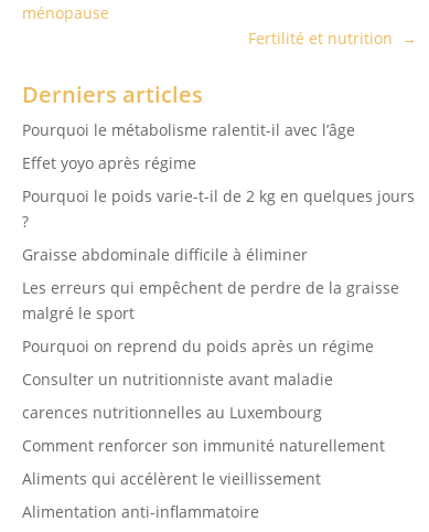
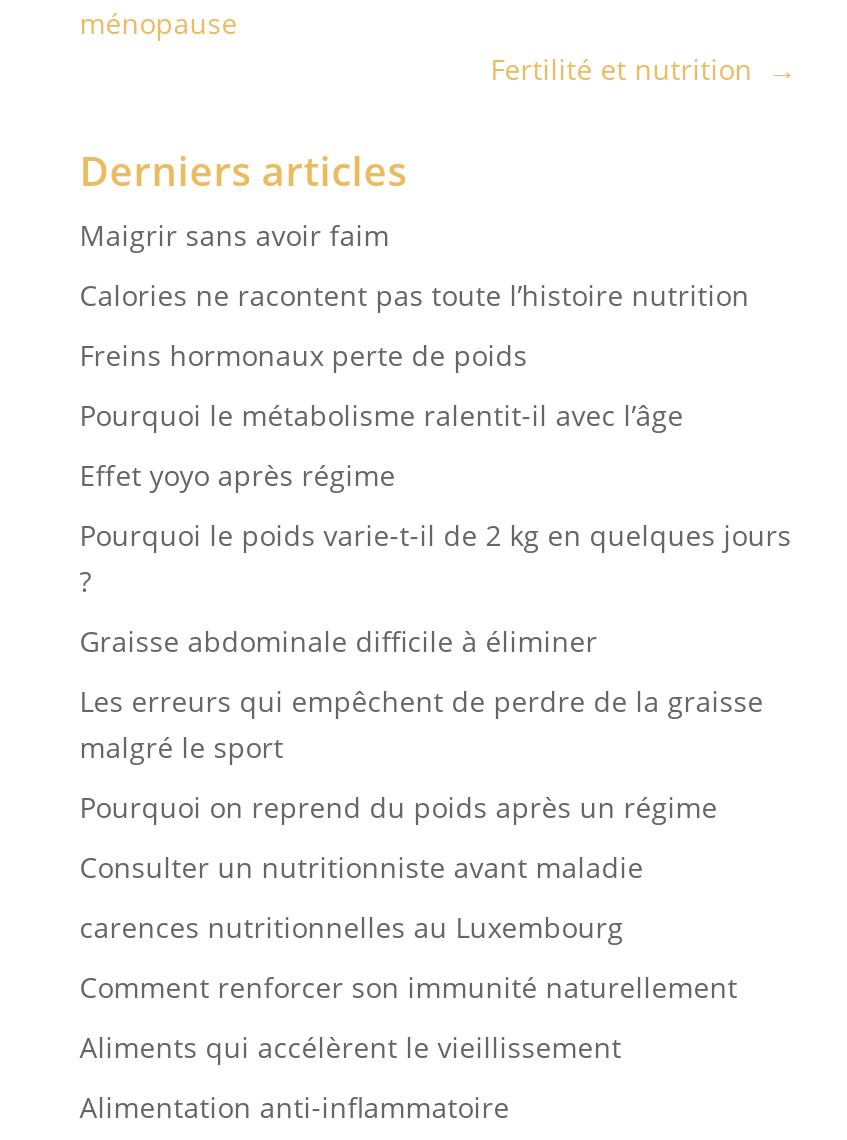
+ Maigrir sans avoir faim
+ Calories ne racontent pas toute l’histoire nutrition
+ Freins hormonaux perte de poids
